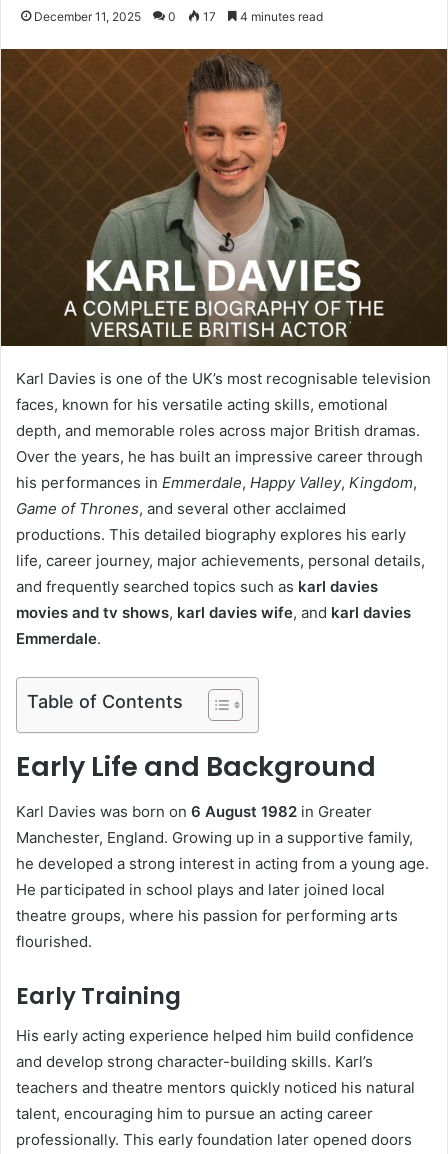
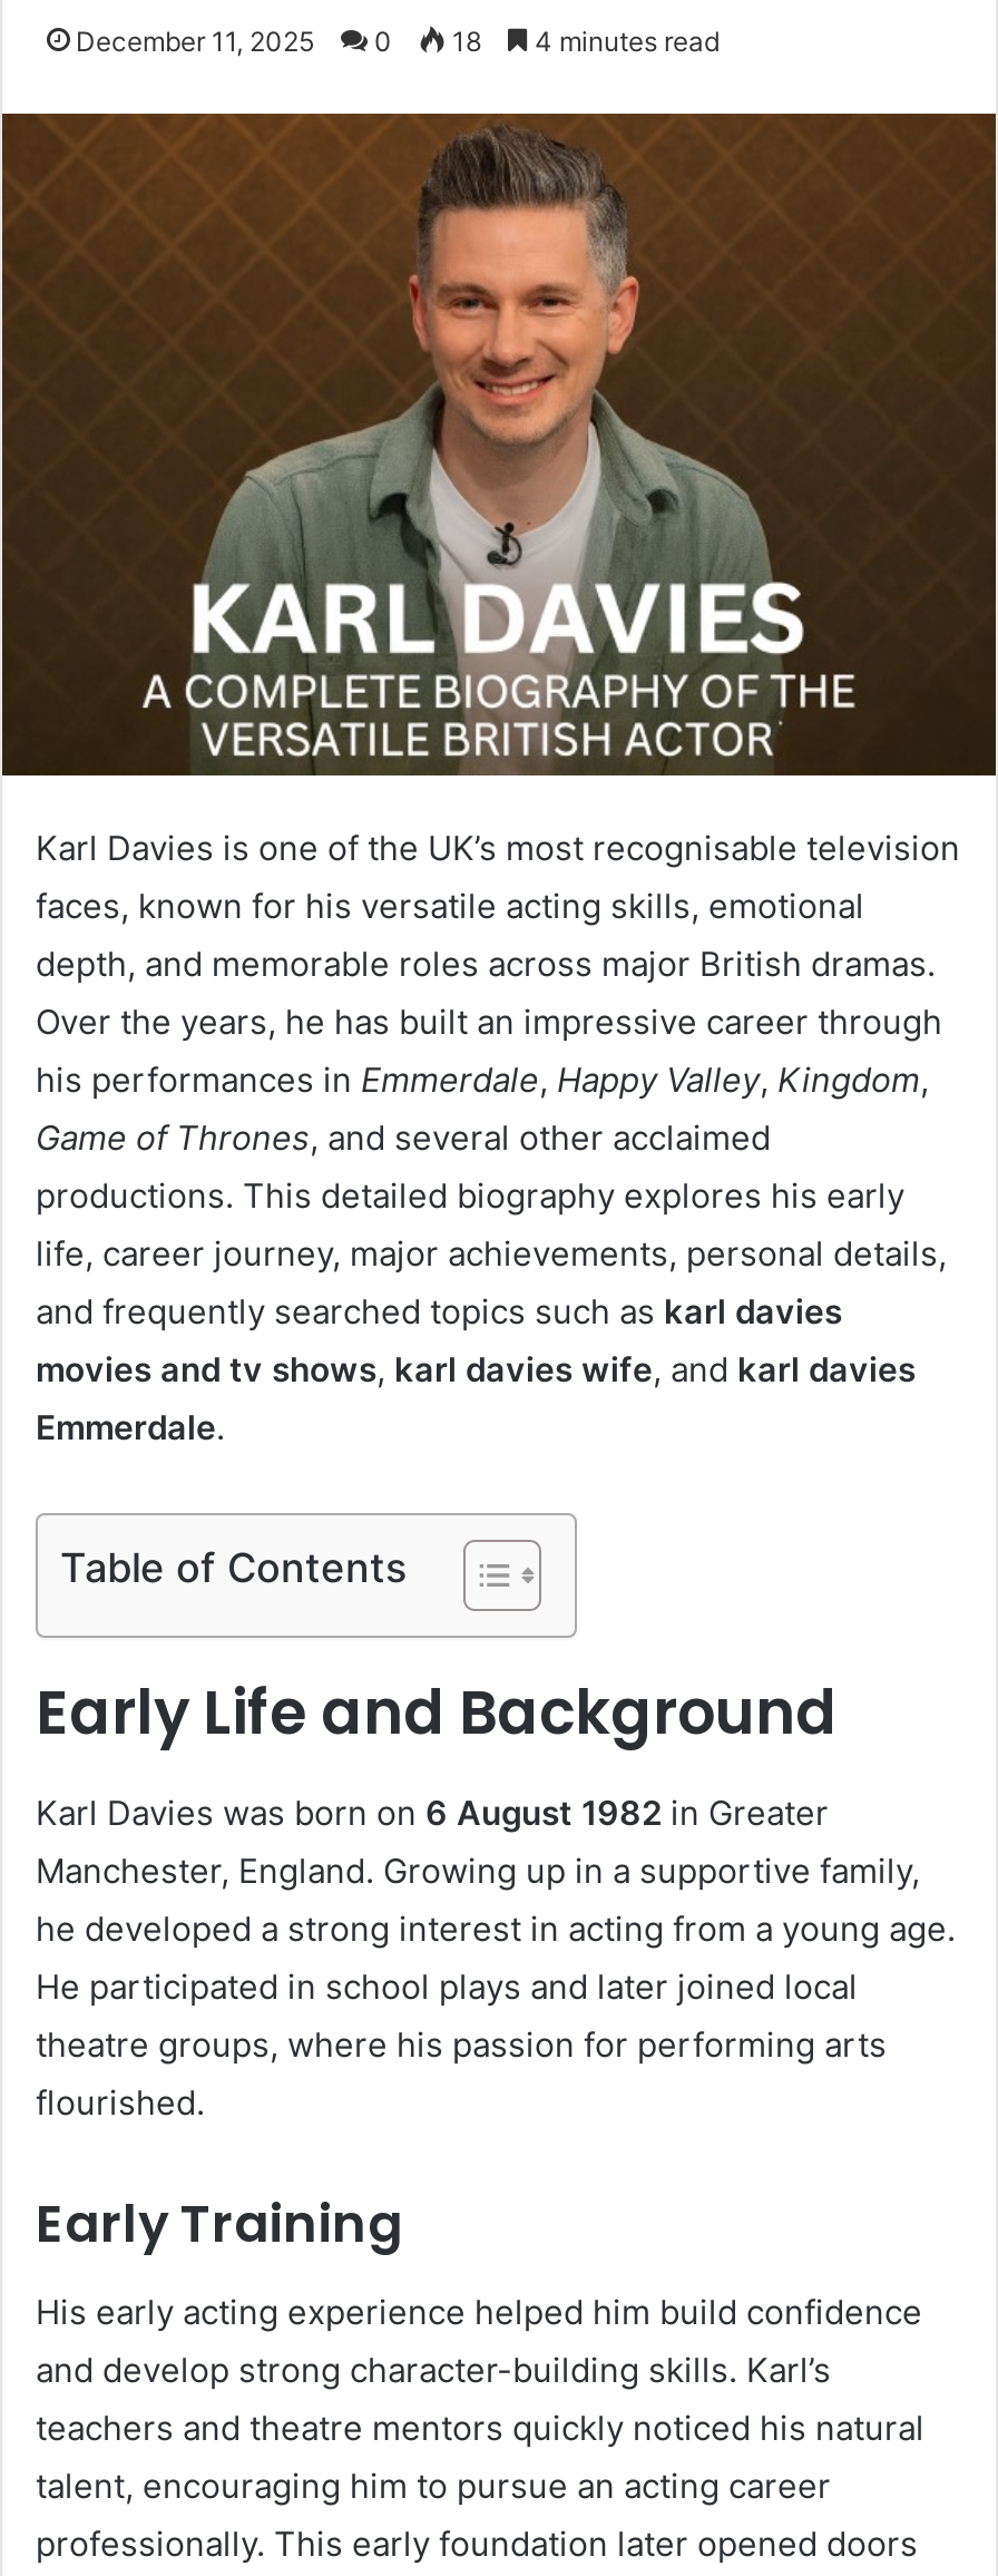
- December 11, 2025 0 17 4 minutes read
+ December 11, 2025 0 18 4 minutes read
